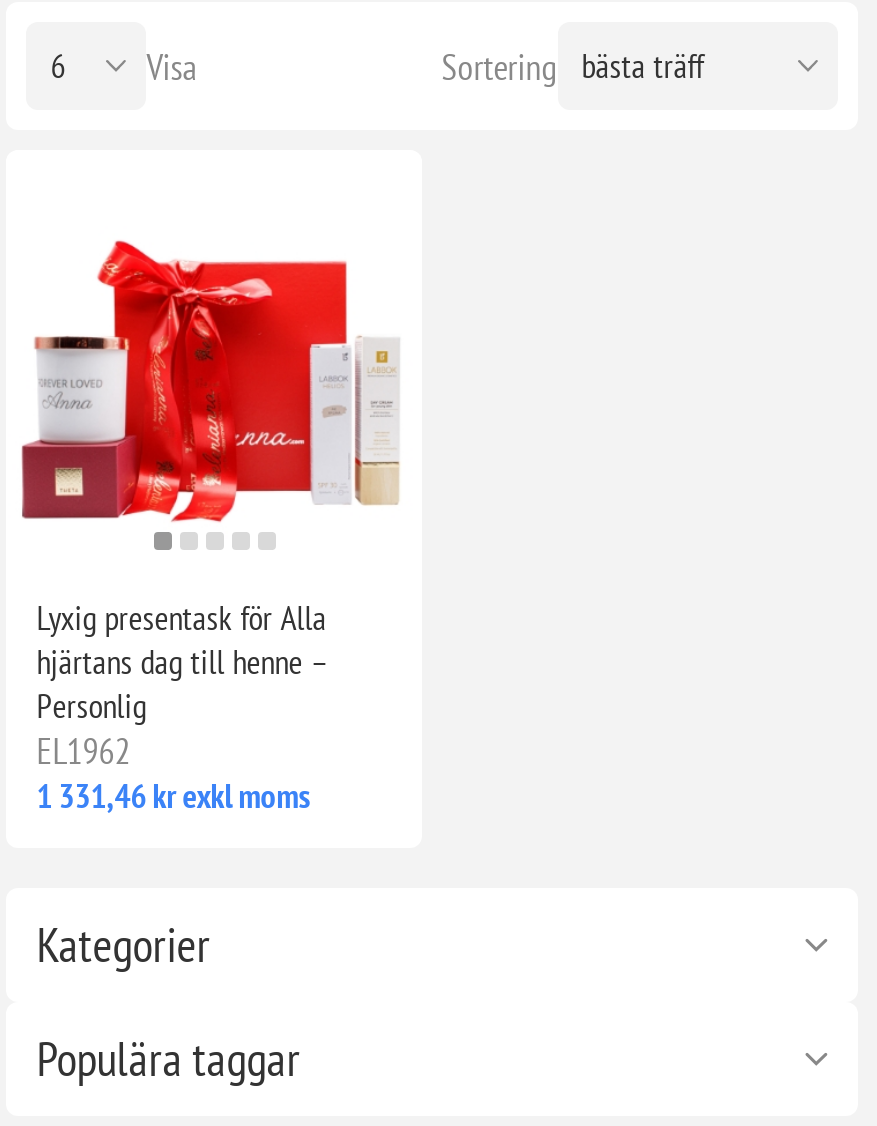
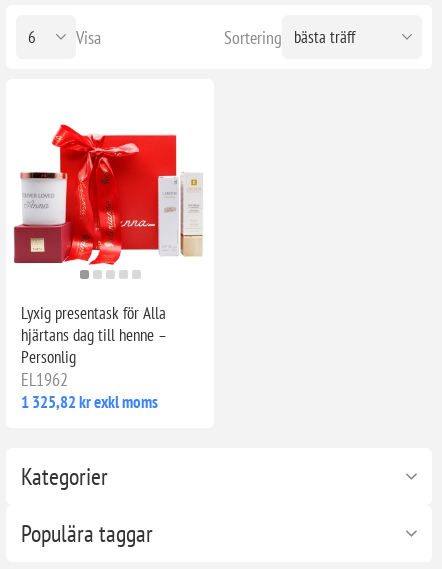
- 1 331,46 kr exkl moms
+ 1 325,82 kr exkl moms
